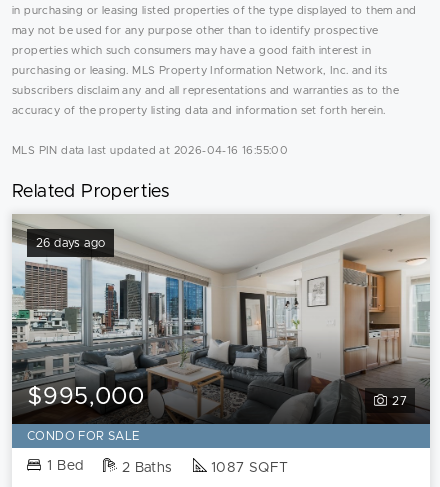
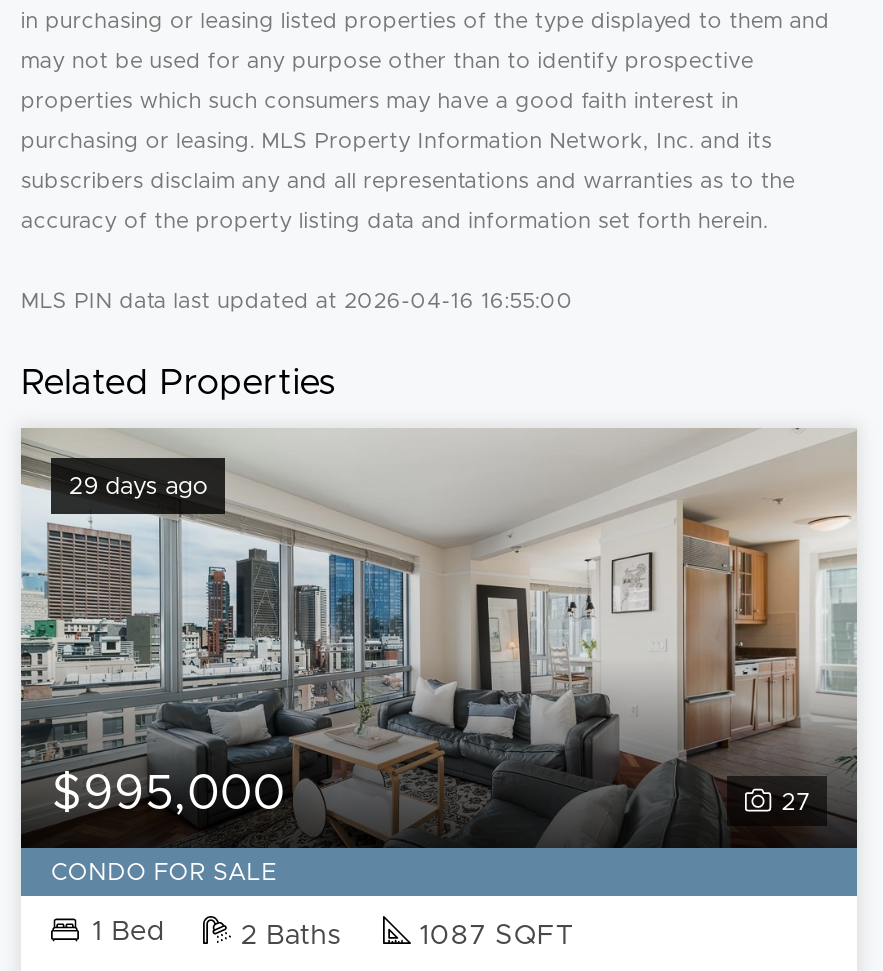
- 26 days ago
+ 29 days ago
